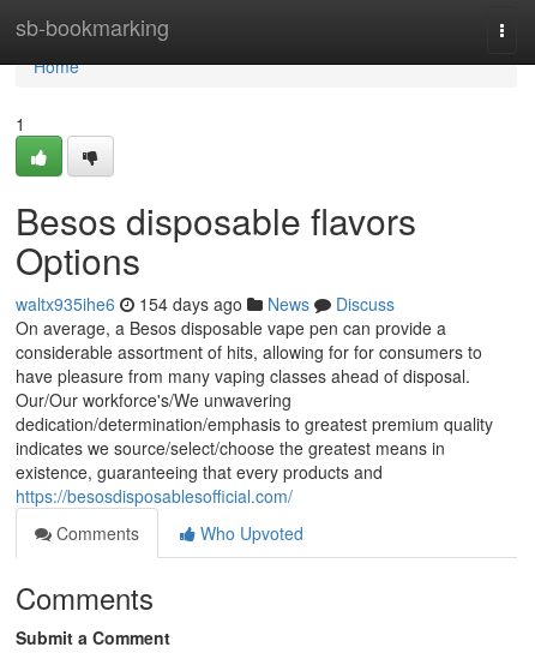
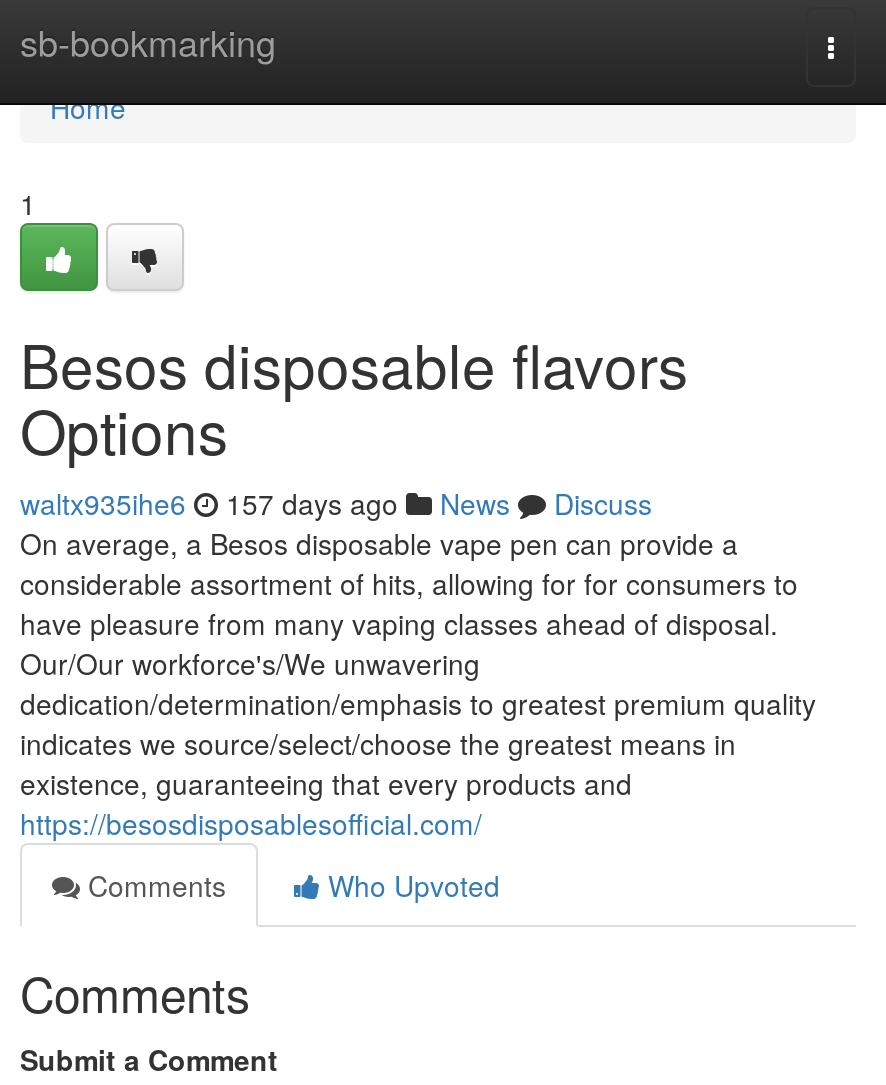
- waltx935ihe6 154 days ago News Discuss
+ waltx935ihe6 157 days ago News Discuss
